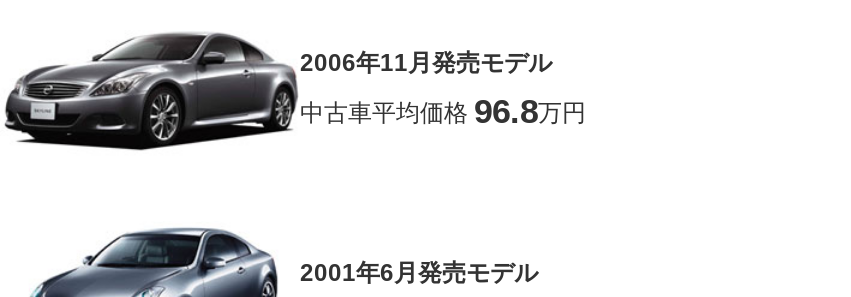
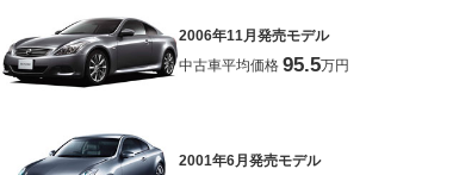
- 中古車平均価格 96.8万円
+ 中古車平均価格 95.5万円
